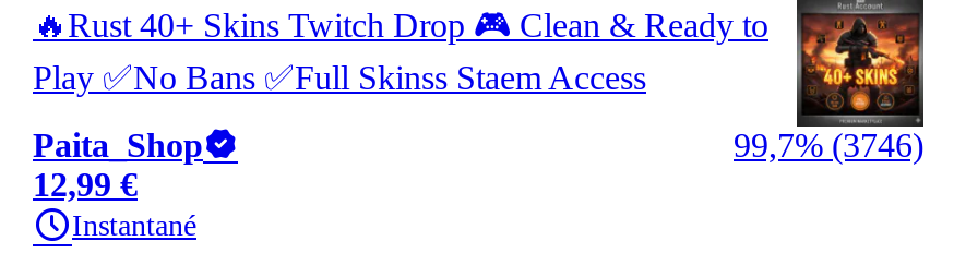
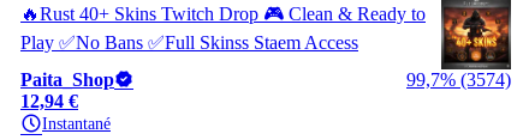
- 99,7% (3746)
+ 99,7% (3574)

- 12,99 €
+ 12,94 €
